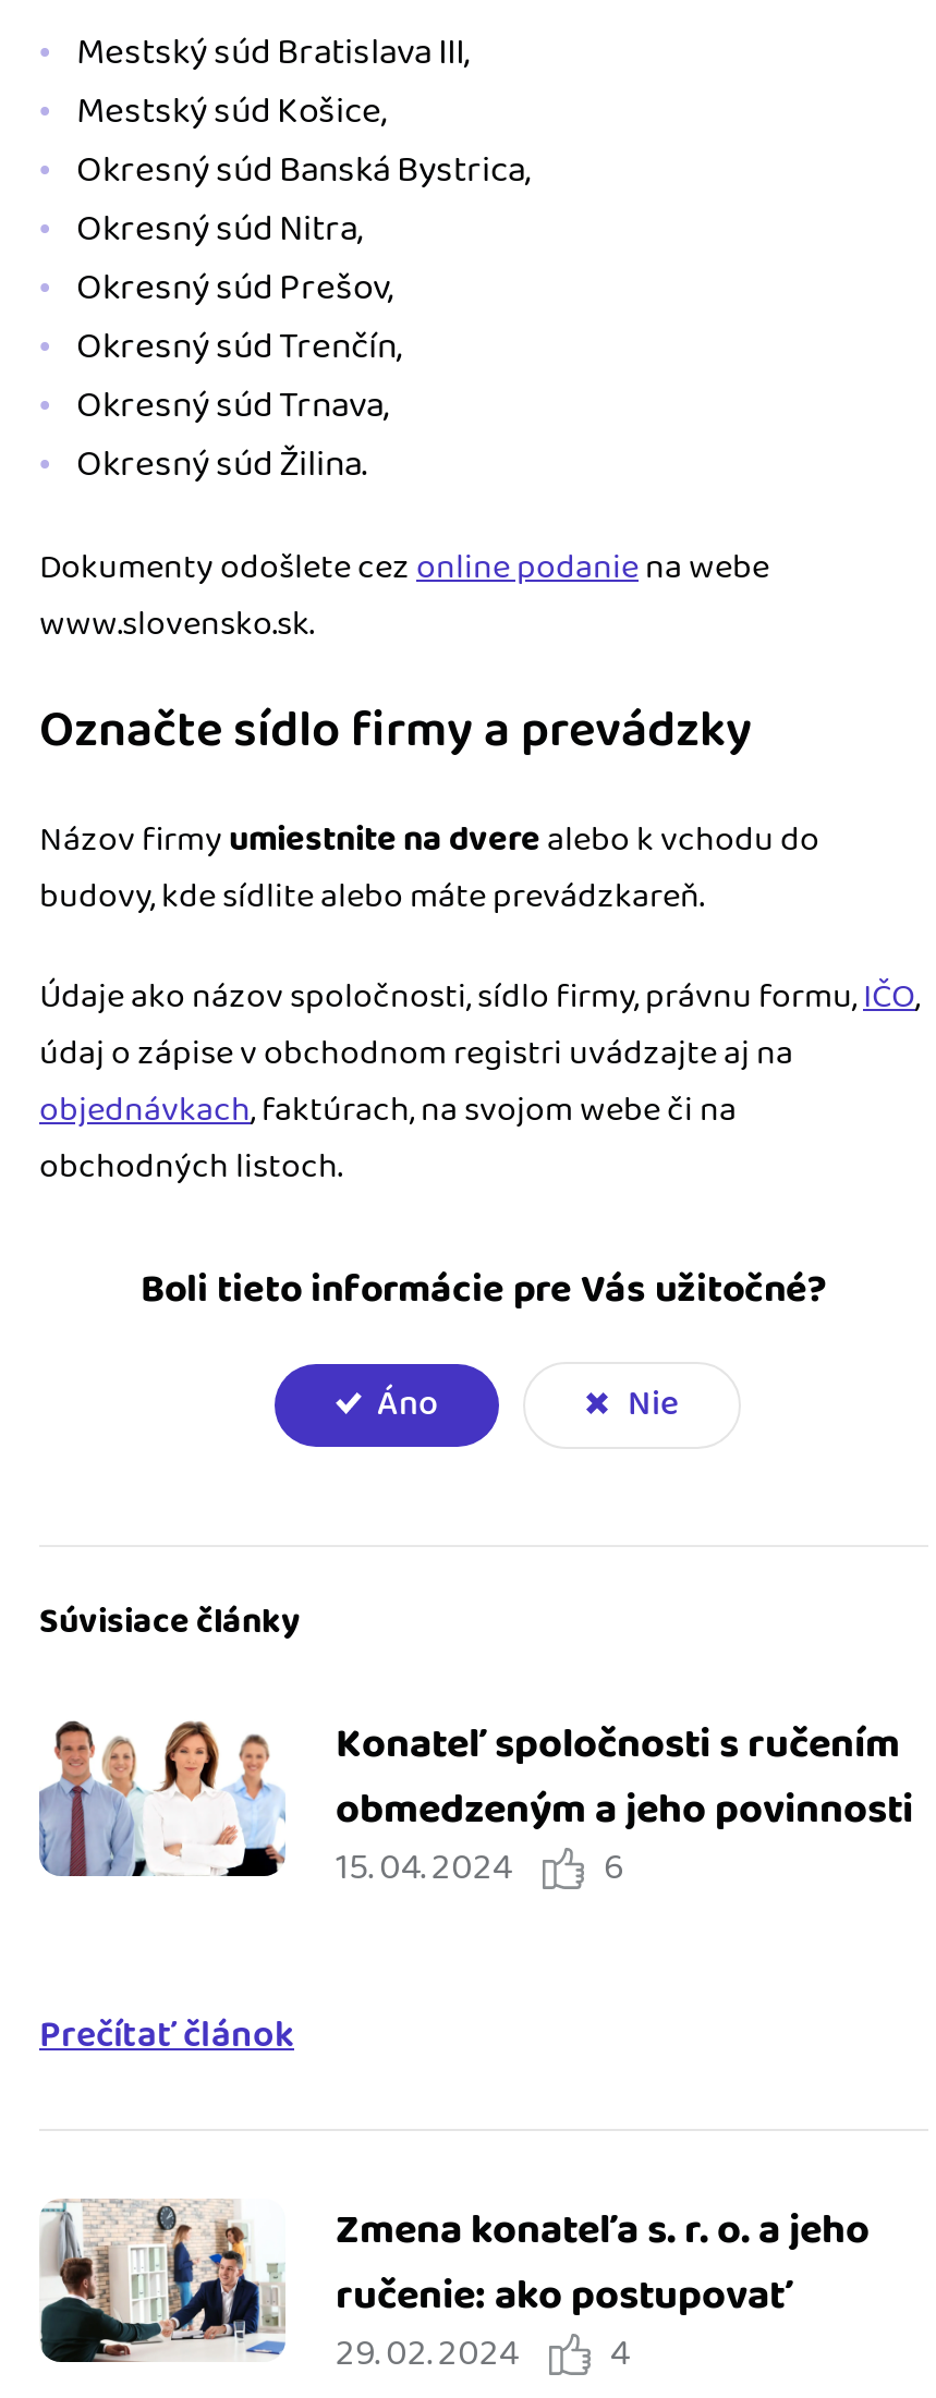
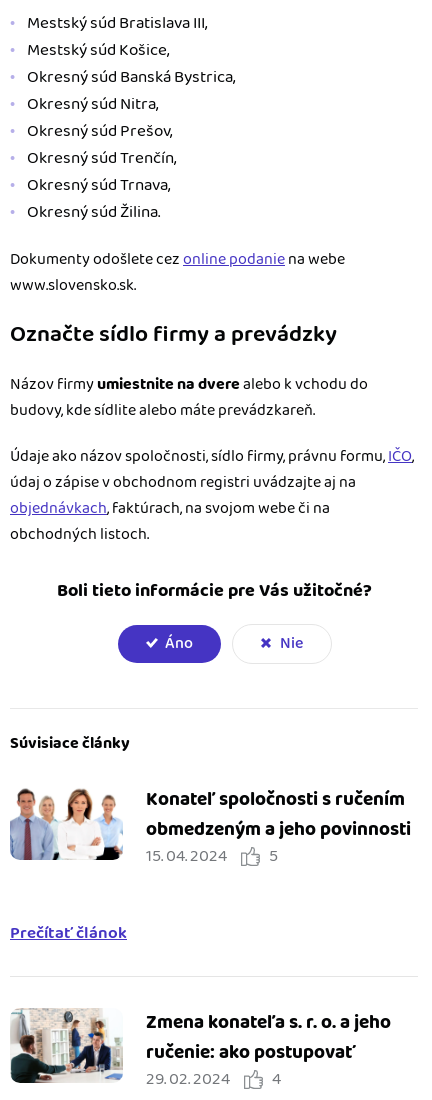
- 15. 04. 2024 6
+ 15. 04. 2024 5
